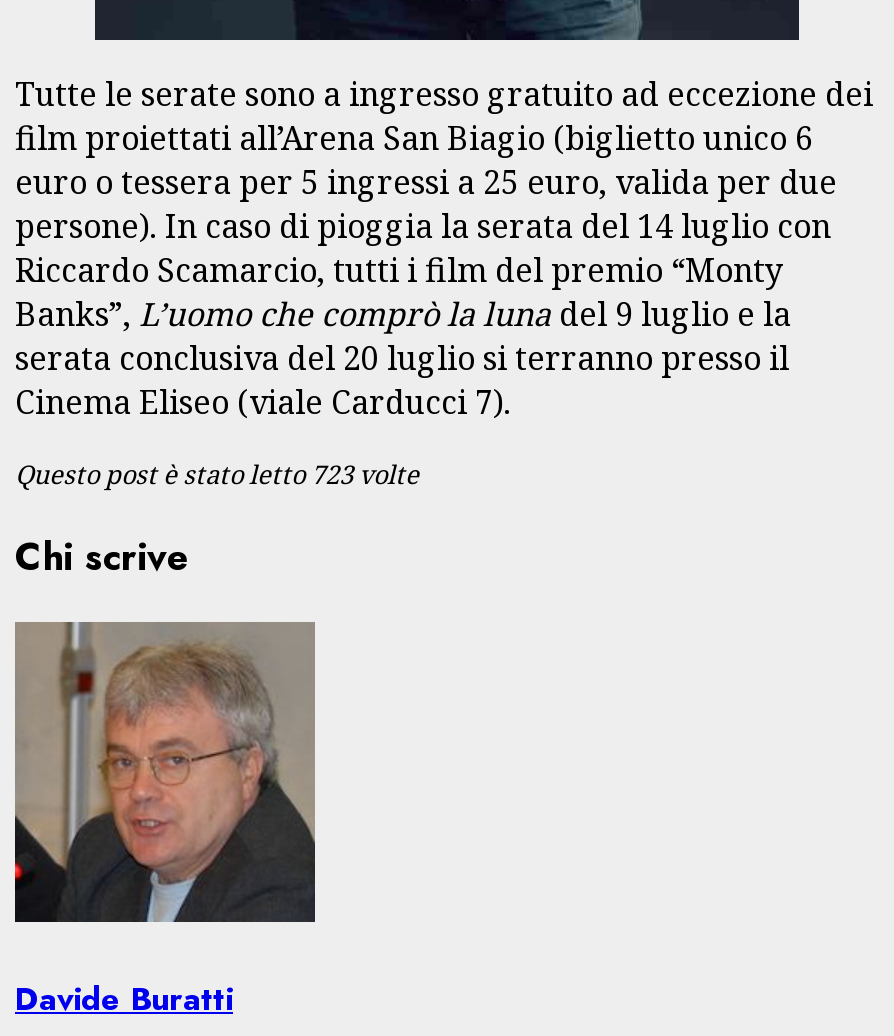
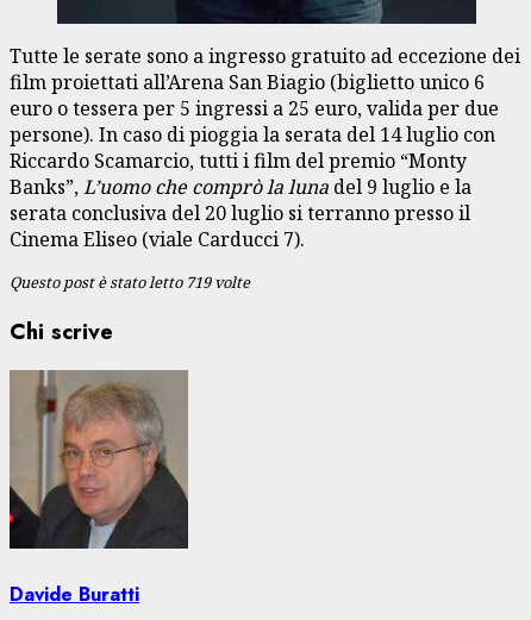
- Questo post è stato letto 723 volte
+ Questo post è stato letto 719 volte
